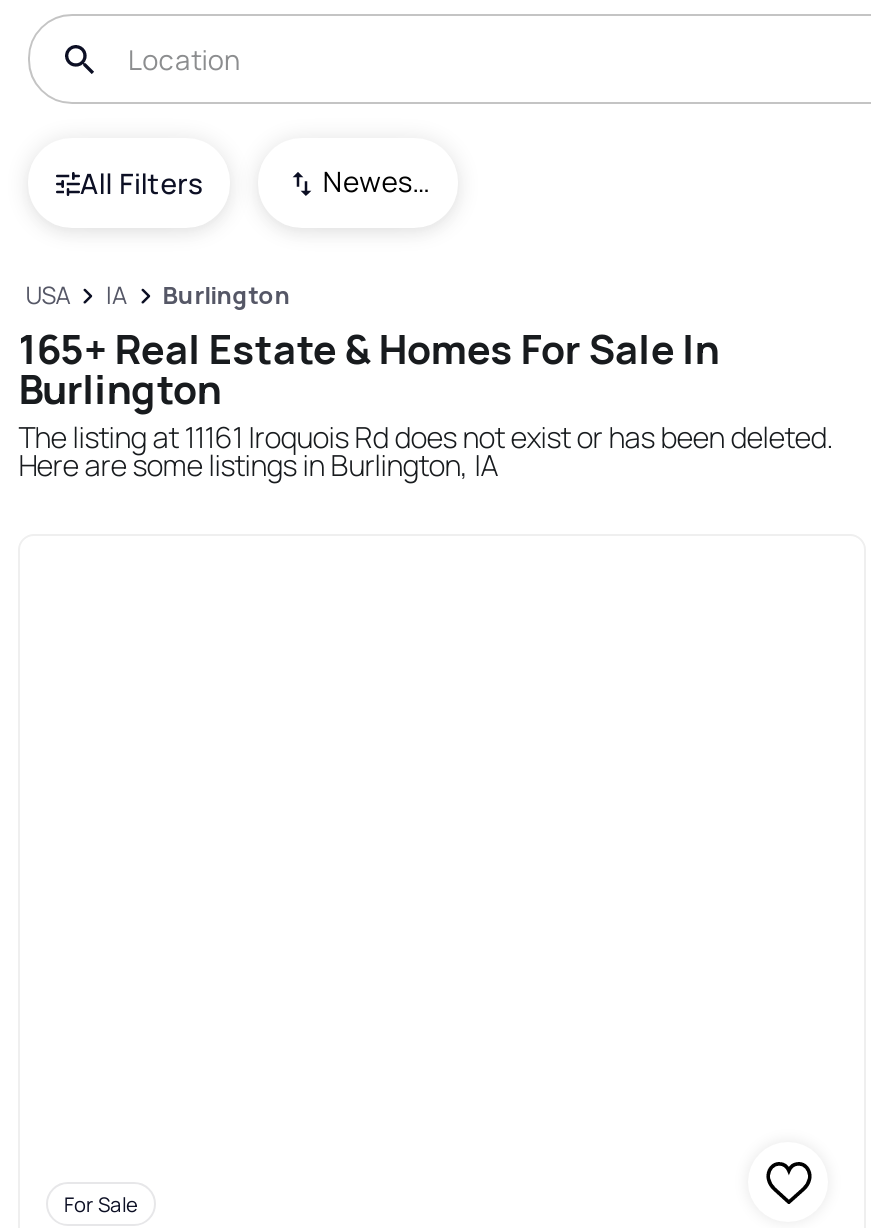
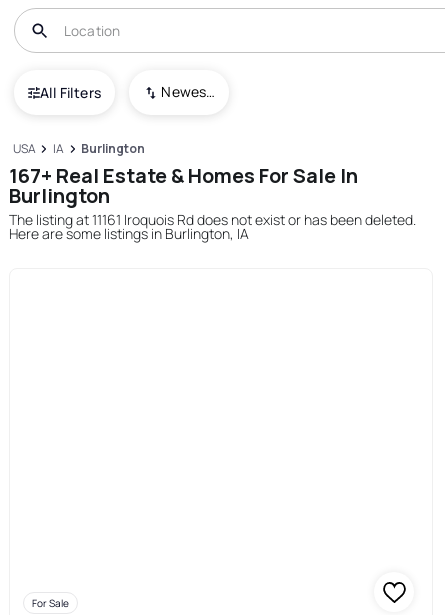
- 165+ Real Estate & Homes For Sale In
+ 167+ Real Estate & Homes For Sale In
